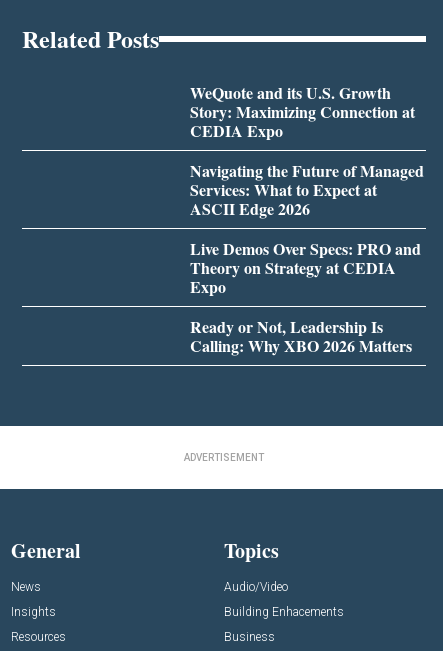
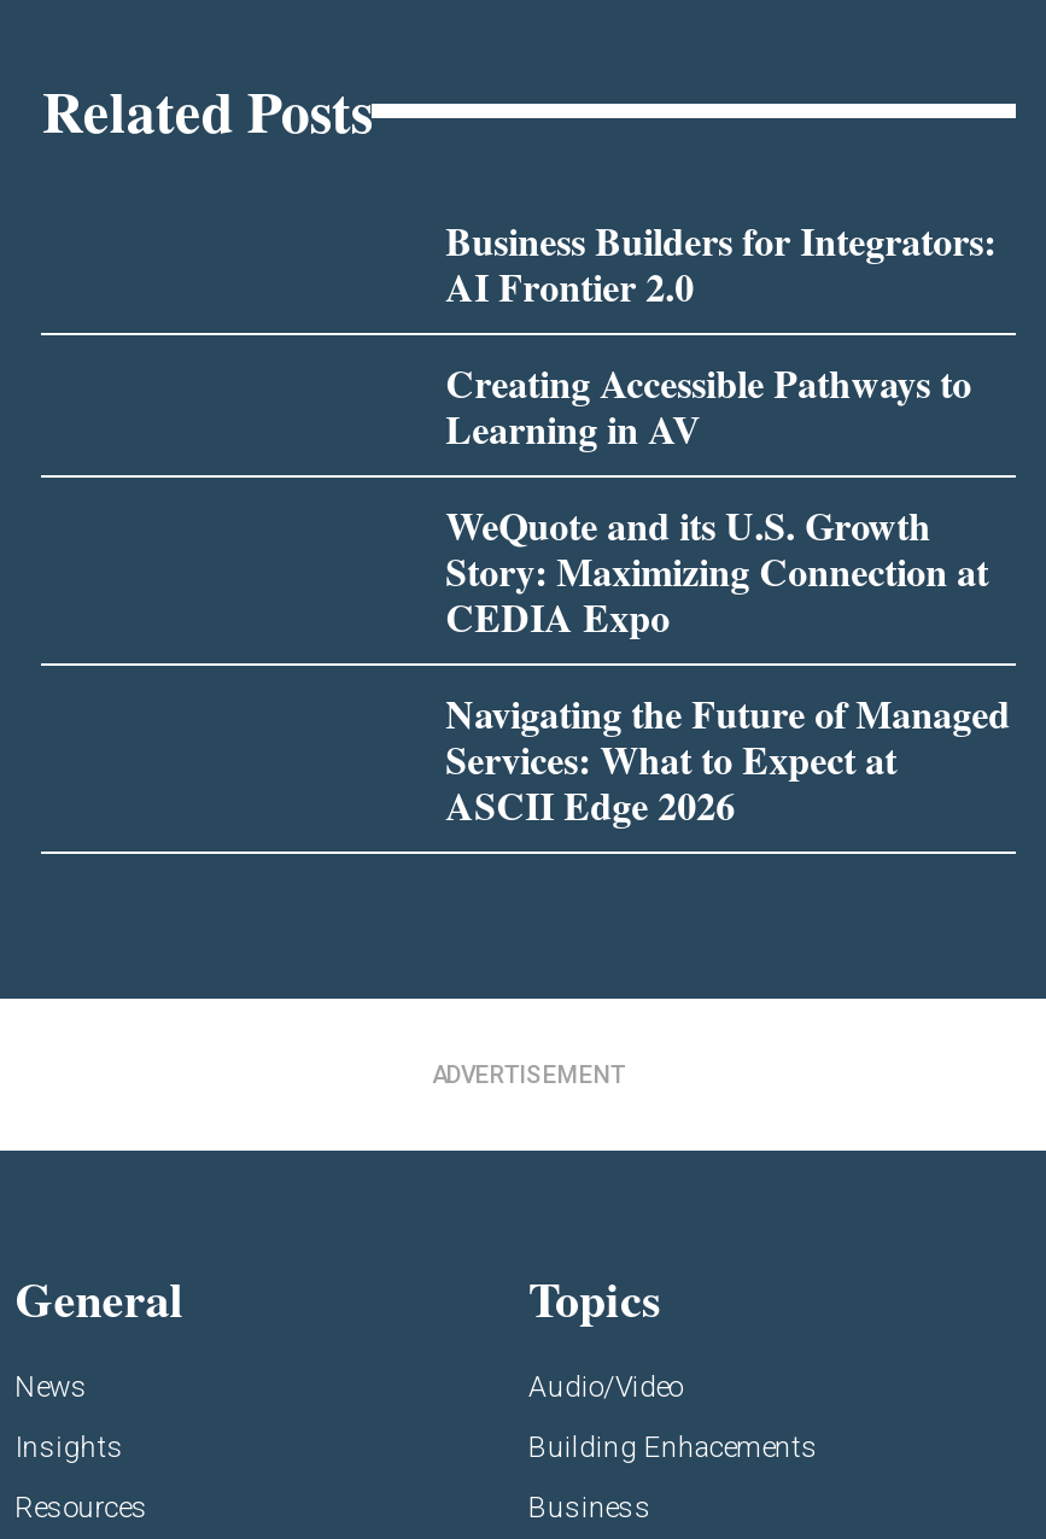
+ Business Builders for Integrators:
+ AI Frontier 2.0
+ Creating Accessible Pathways to
+ Learning in AV

moved down: WeQuote and its U.S. Growth | Story: Maximizing Connection at | CEDIA Expo | Navigating the Future of Managed | Services: What to Expect at | ASCII Edge 2026

- Live Demos Over Specs: PRO and
- Theory on Strategy at CEDIA
- Expo
- Ready or Not, Leadership Is
- Calling: Why XBO 2026 Matters
